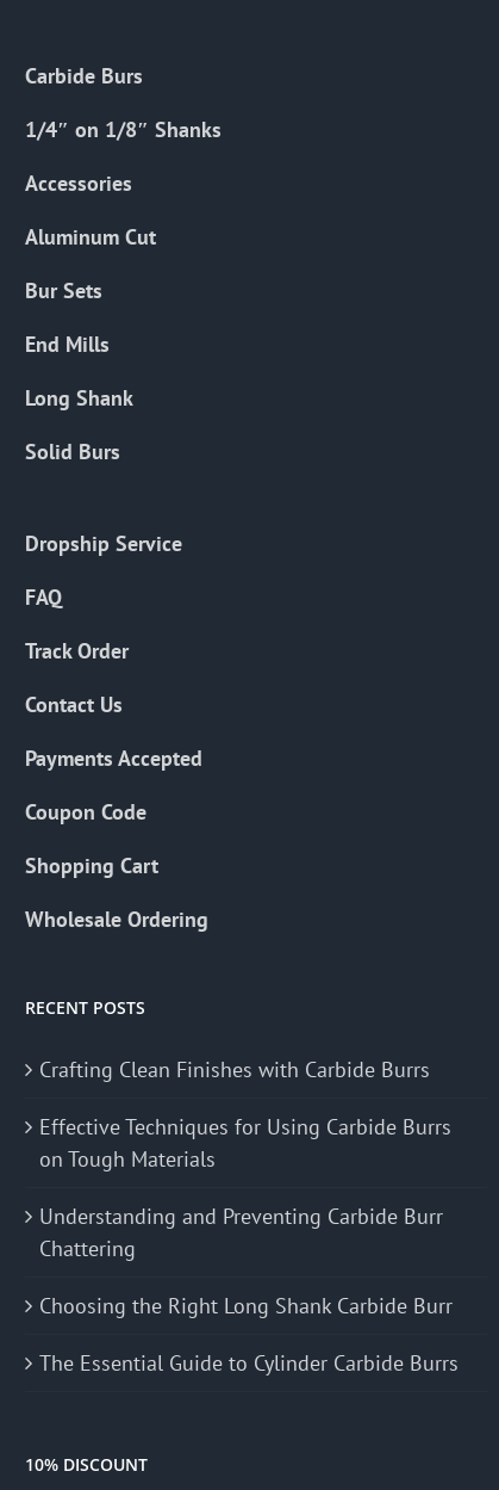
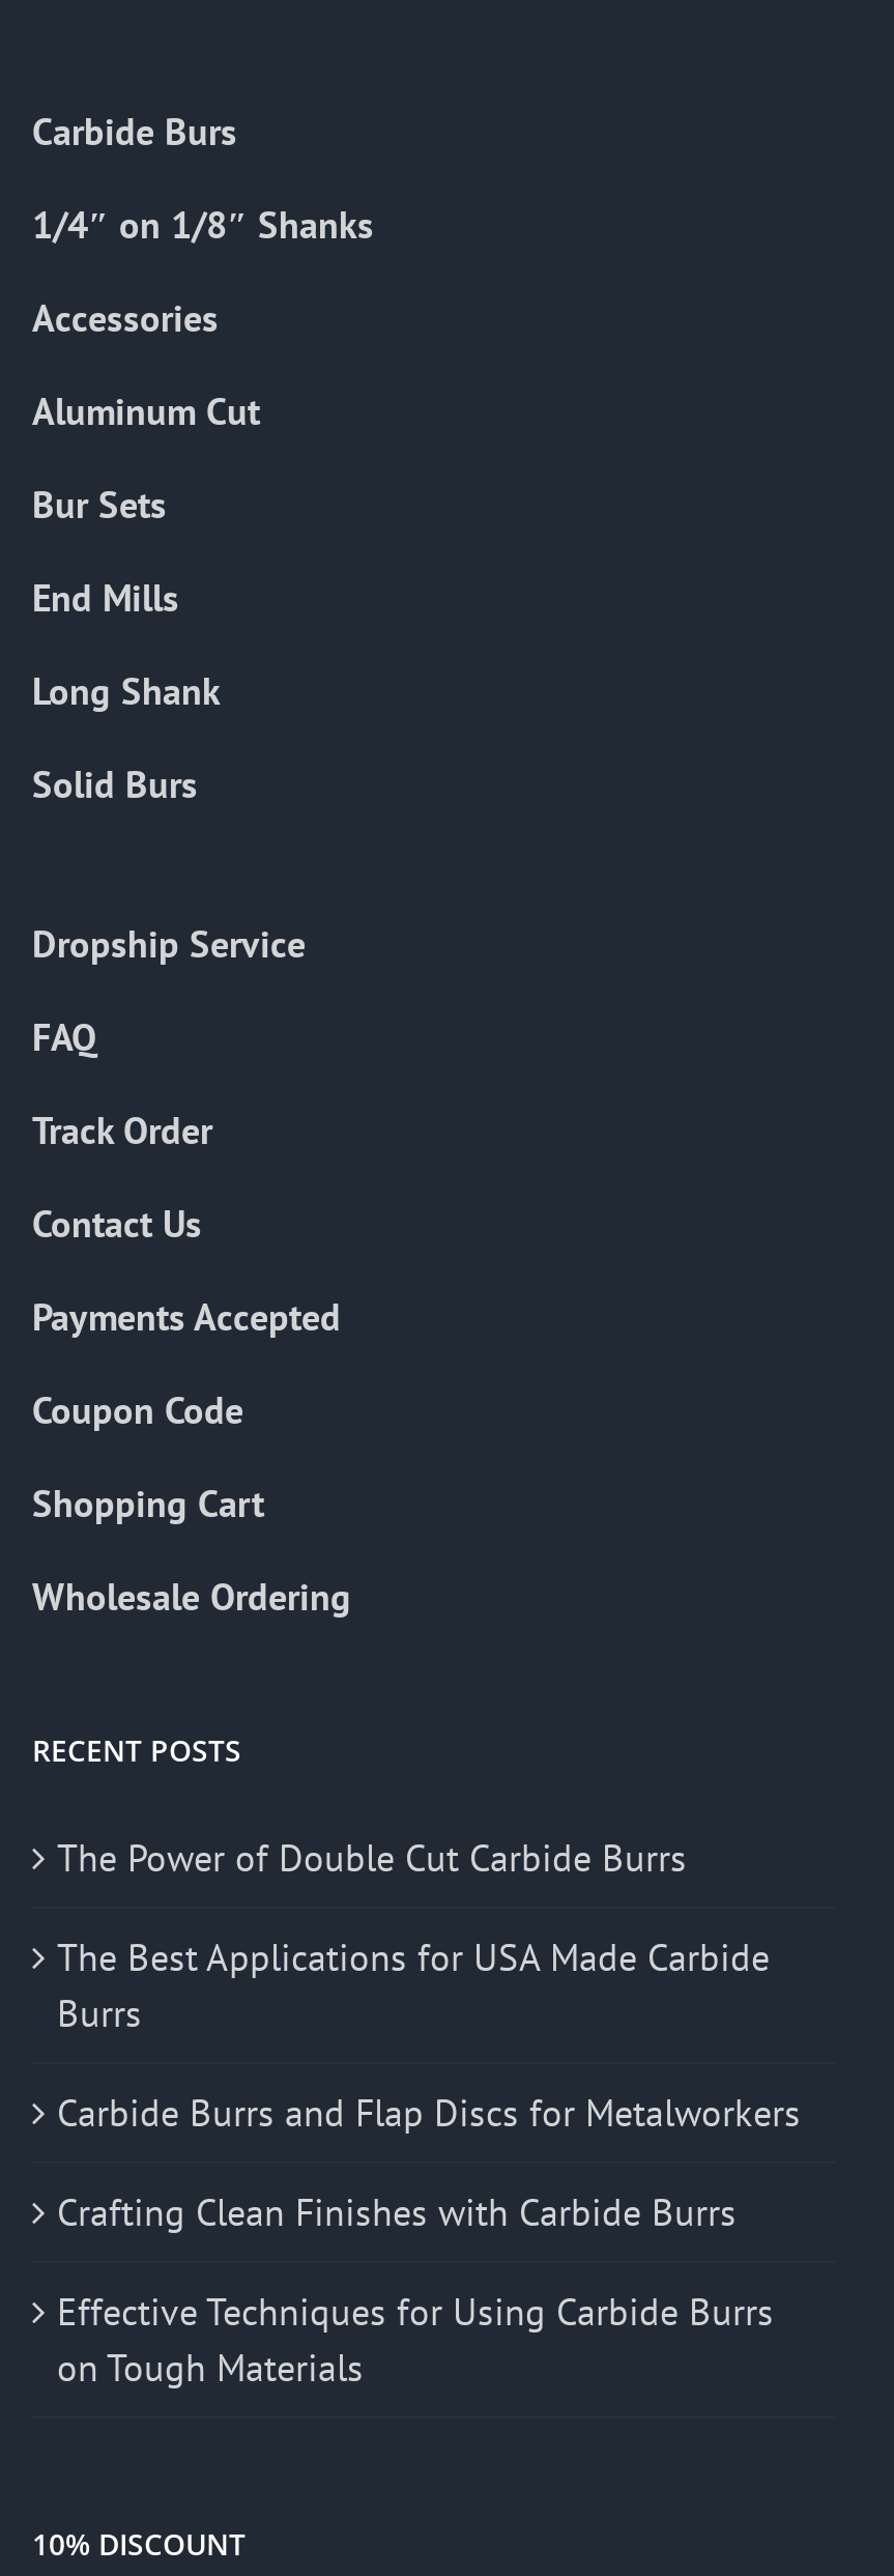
+ The Power of Double Cut Carbide Burrs
+ The Best Applications for USA Made Carbide
+ Burrs
+ Carbide Burrs and Flap Discs for Metalworkers

moved down: Crafting Clean Finishes with Carbide Burrs | Effective Techniques for Using Carbide Burrs | on Tough Materials

- Understanding and Preventing Carbide Burr
- Chattering
- Choosing the Right Long Shank Carbide Burr
- The Essential Guide to Cylinder Carbide Burrs
